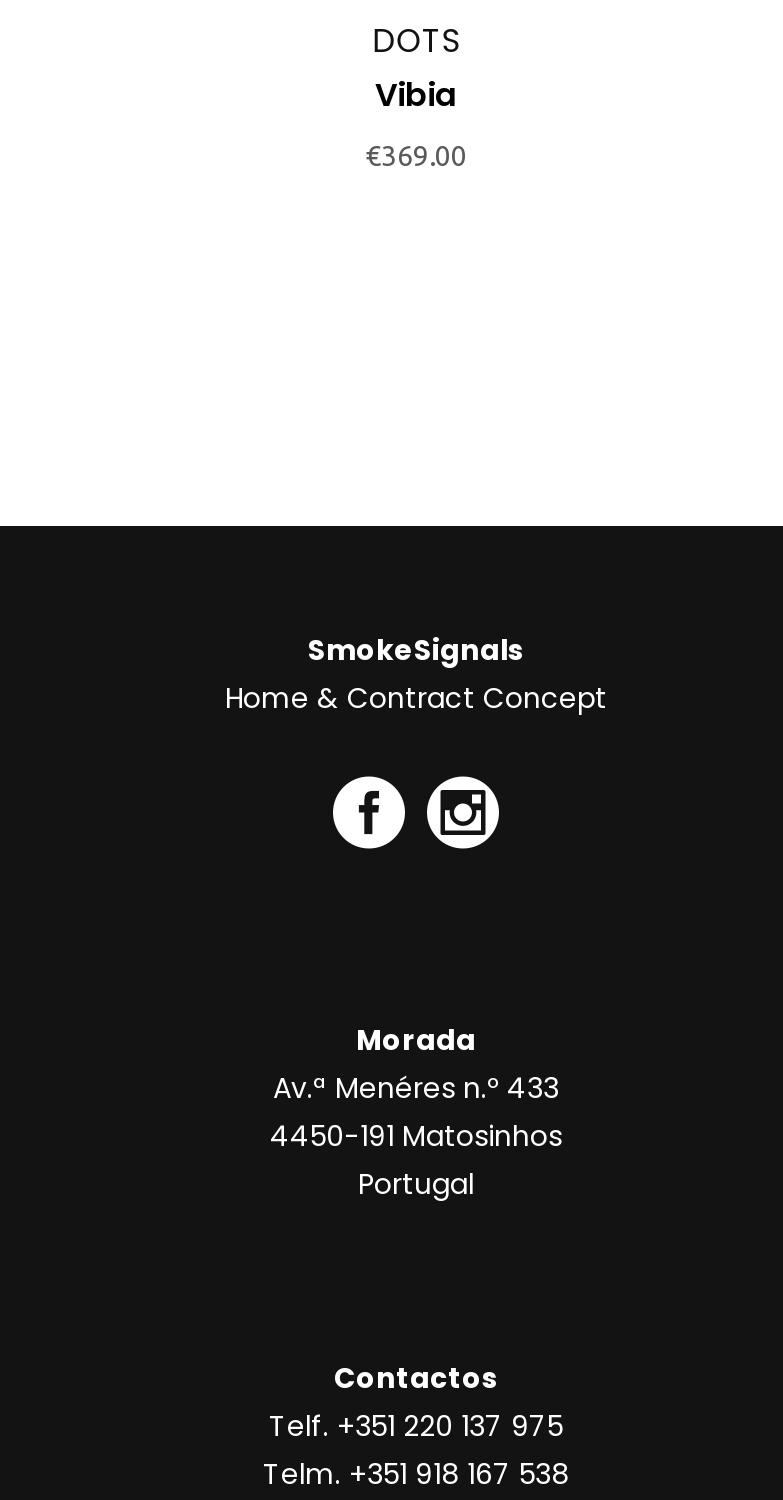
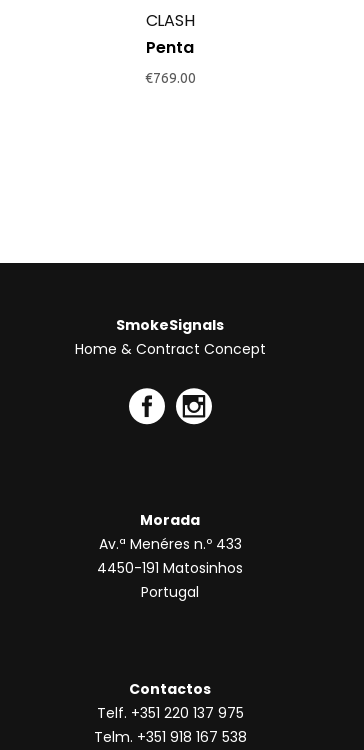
- DOTS
- Vibia
+ CLASH
+ Penta

- €369.00
+ €769.00
